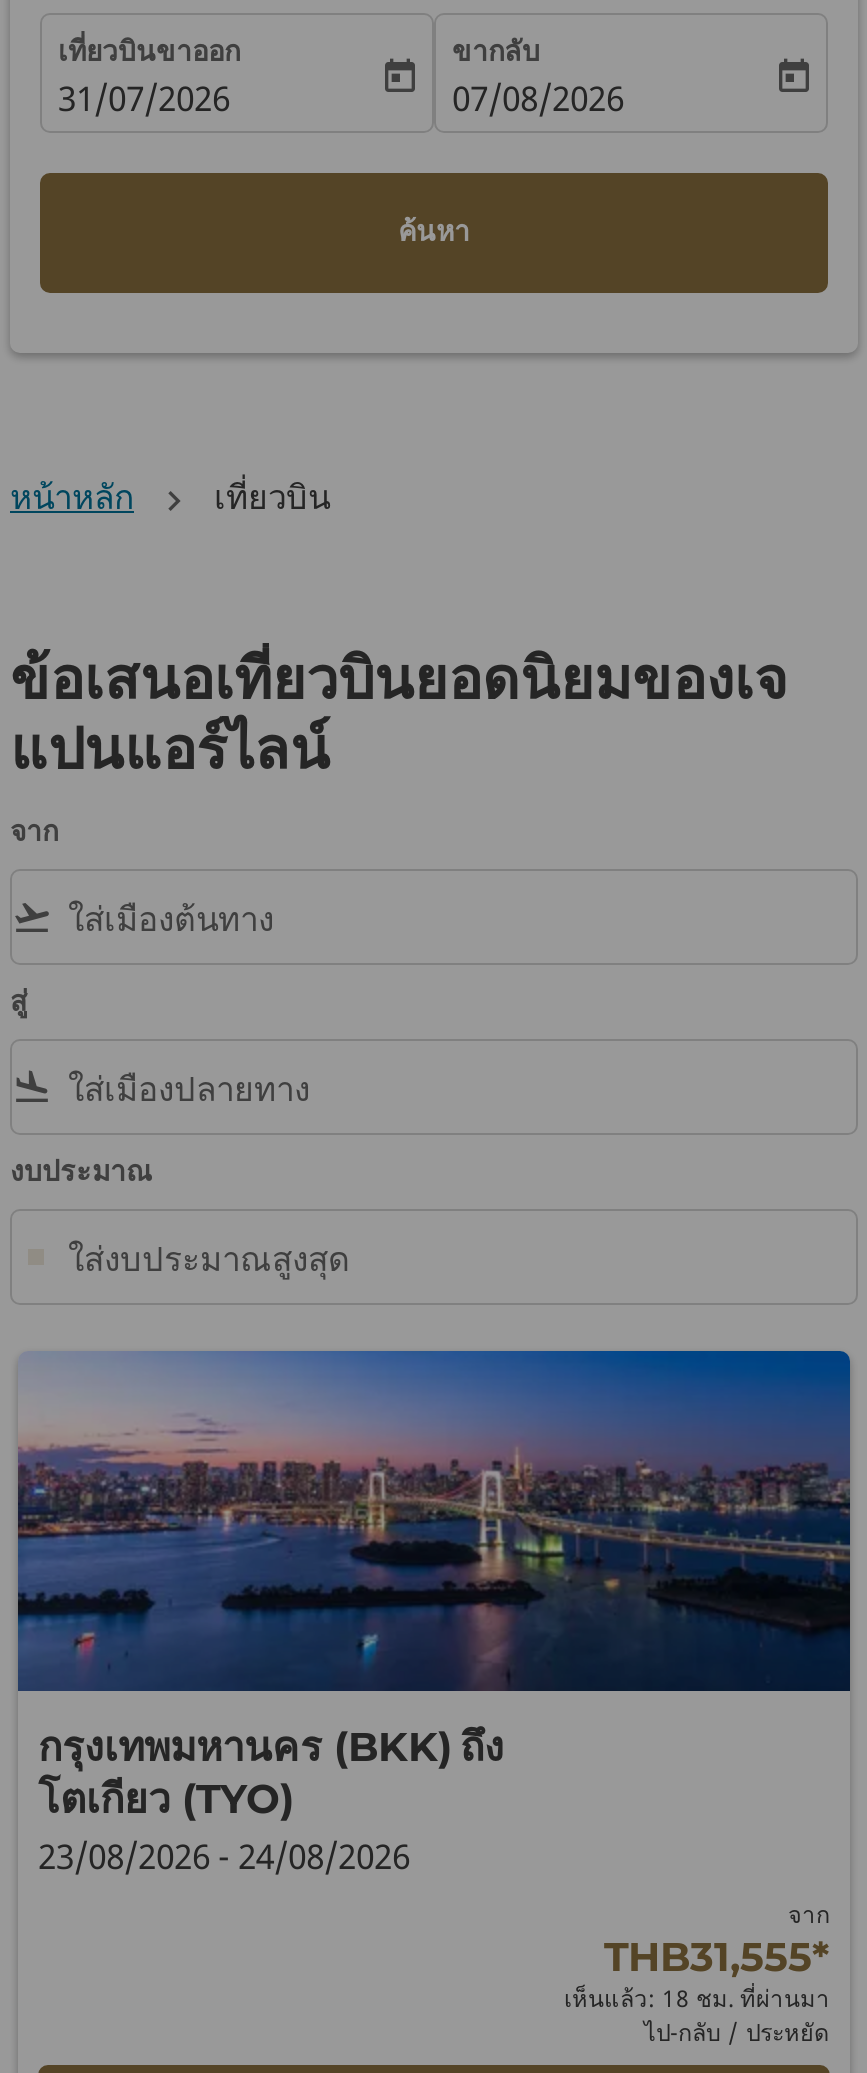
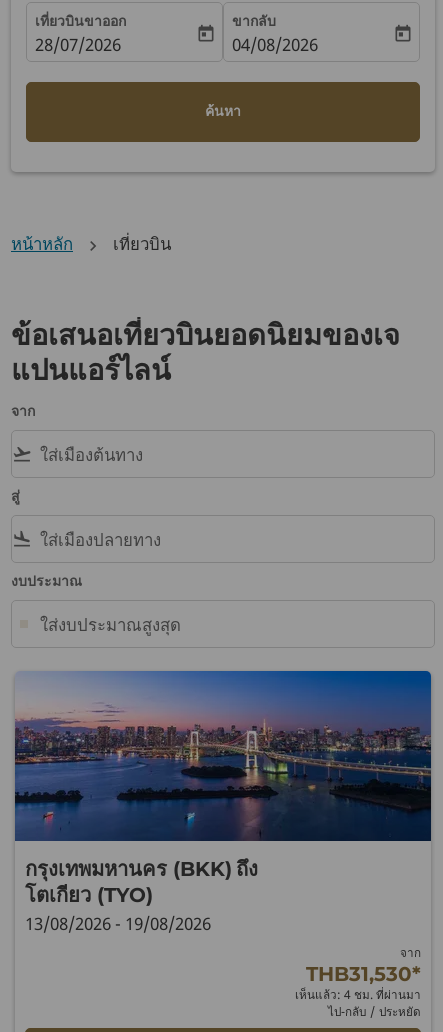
- 31/07/2026
+ 28/07/2026

- 07/08/2026
+ 04/08/2026

- 23/08/2026 - 24/08/2026
+ 13/08/2026 - 19/08/2026

- THB31,555*
- เห็นแล้ว: 18 ชม. ที่ผ่านมา
+ THB31,530*
+ เห็นแล้ว: 4 ชม. ที่ผ่านมา
